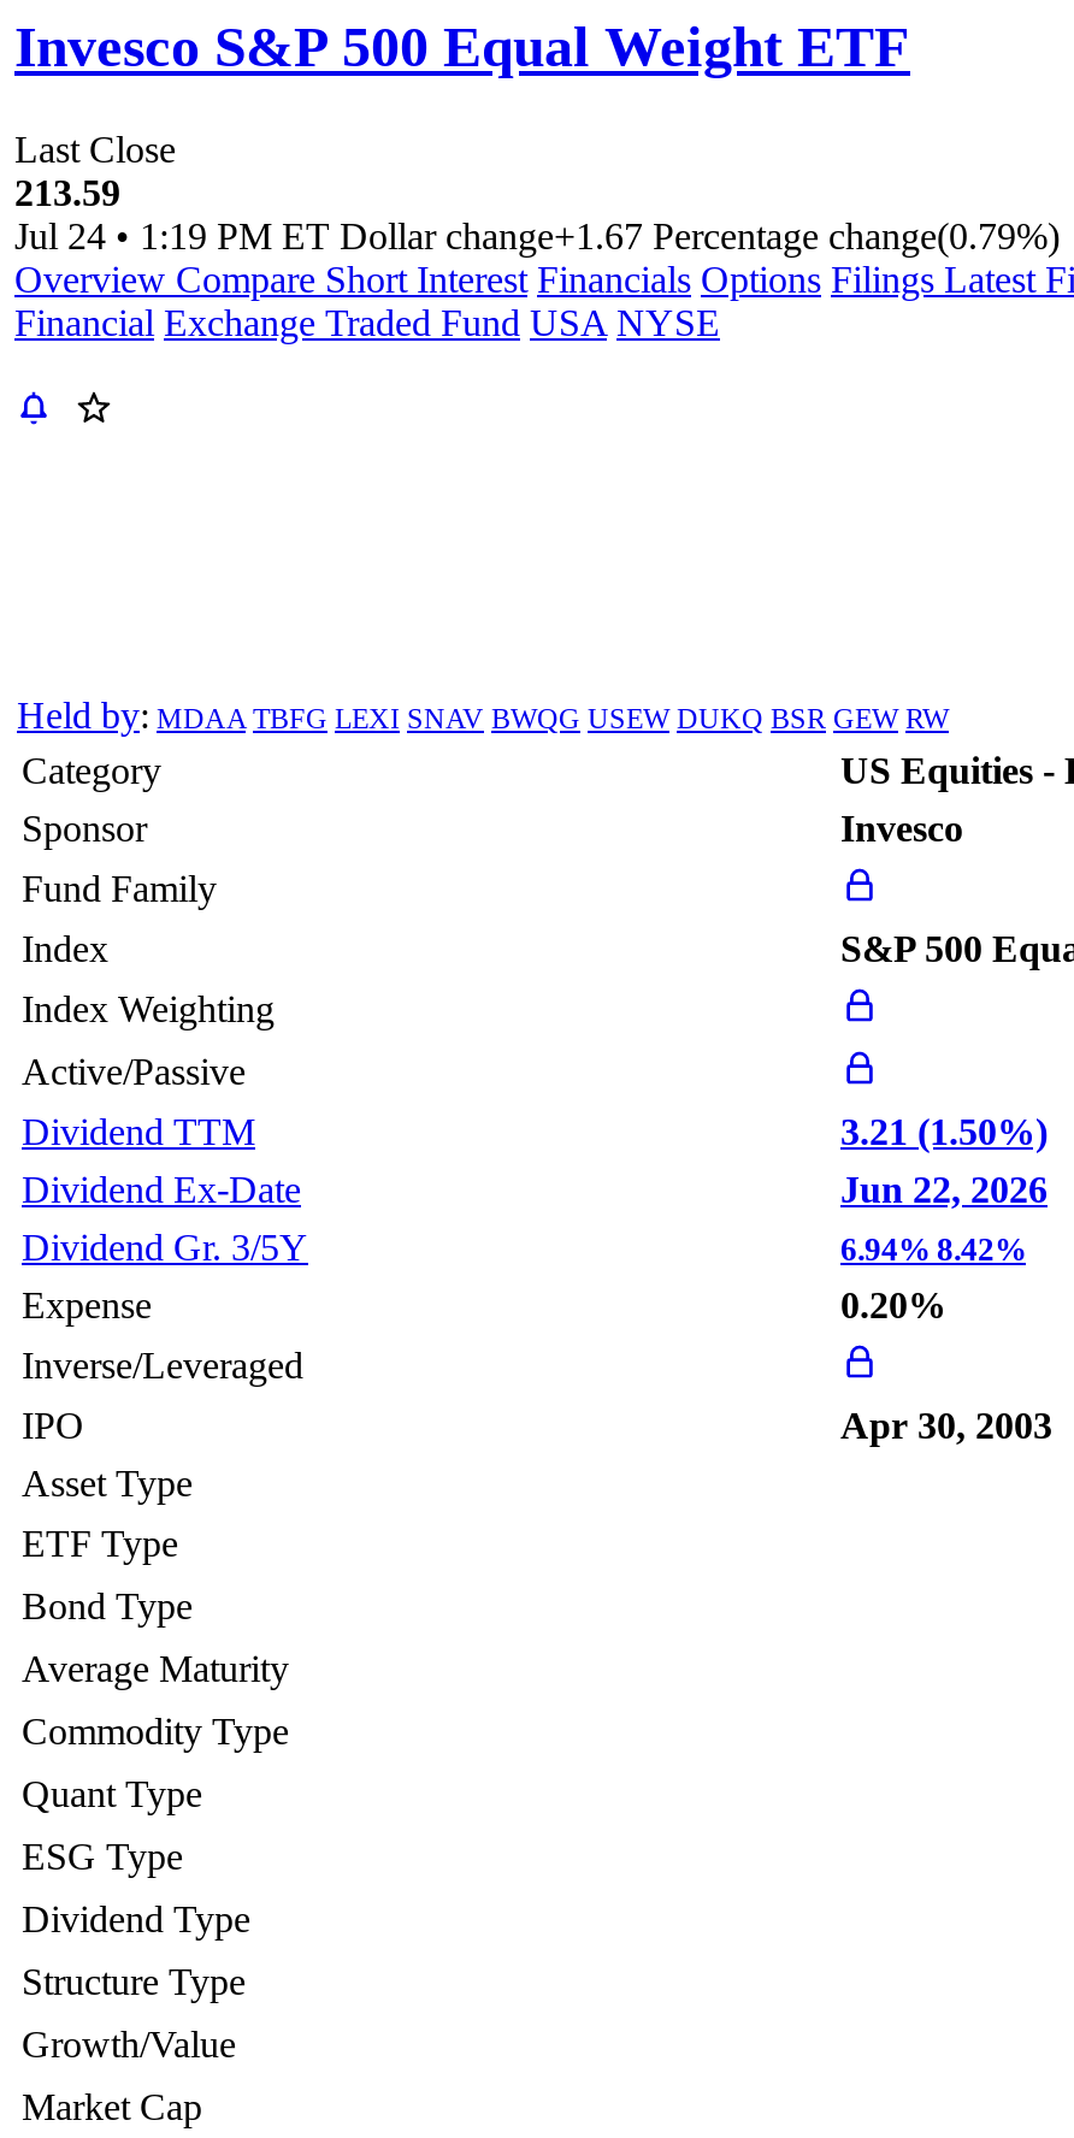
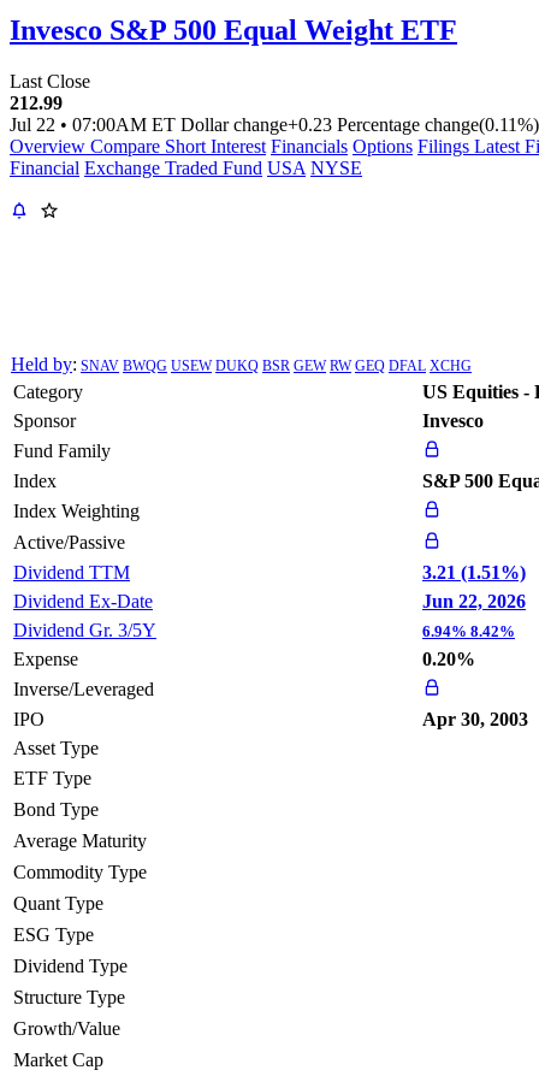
- 213.59
- Jul 24 • 1:19 PM ET Dollar change+1.67 Percentage change(0.79%)
+ 212.99
+ Jul 22 • 07:00AM ET Dollar change+0.23 Percentage change(0.11%)

- Held by: MDAA TBFG LEXI SNAV BWQG USEW DUKQ BSR GEW RW
+ Held by: SNAV BWQG USEW DUKQ BSR GEW RW GEQ DFAL XCHG

- 3.21 (1.50%)
+ 3.21 (1.51%)
